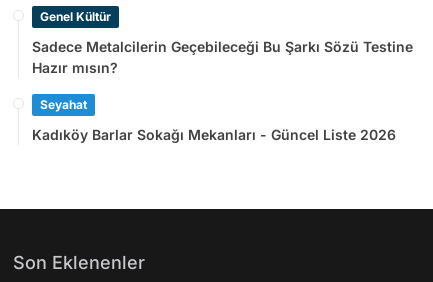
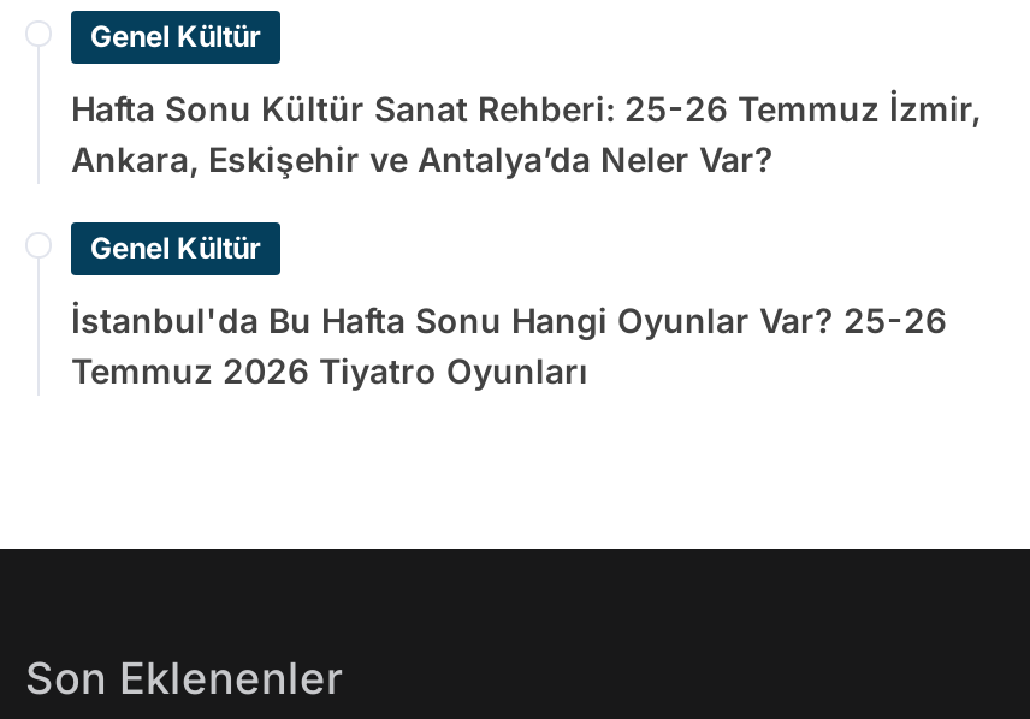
- Sadece Metalcilerin Geçebileceği Bu Şarkı Sözü Testine
- Hazır mısın?
+ Hafta Sonu Kültür Sanat Rehberi: 25-26 Temmuz İzmir,
+ Ankara, Eskişehir ve Antalya’da Neler Var?

- Seyahat
+ Genel Kültür

- Kadıköy Barlar Sokağı Mekanları - Güncel Liste 2026
+ İstanbul'da Bu Hafta Sonu Hangi Oyunlar Var? 25-26
+ Temmuz 2026 Tiyatro Oyunları
